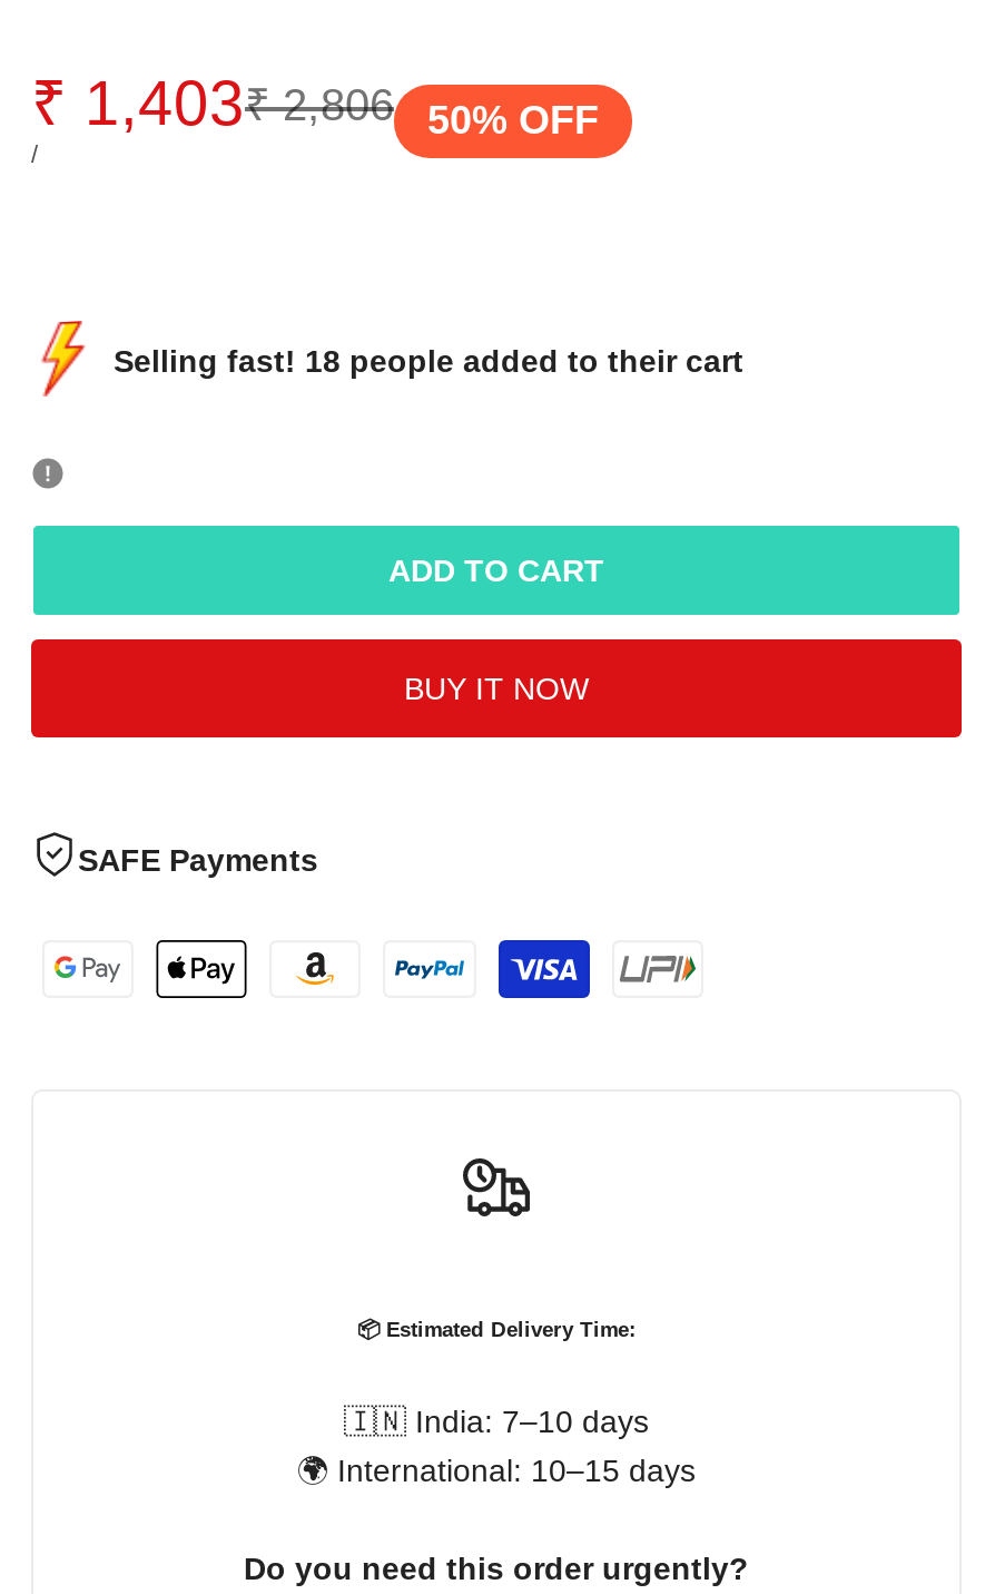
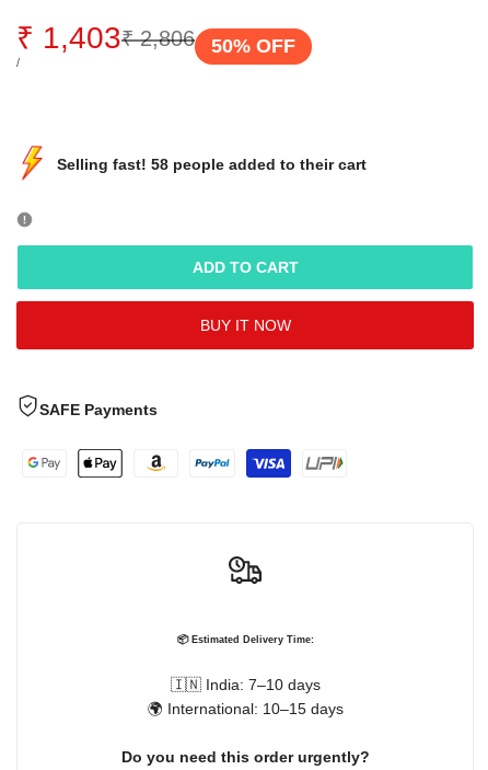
- Selling fast! 18 people added to their cart
+ Selling fast! 58 people added to their cart
